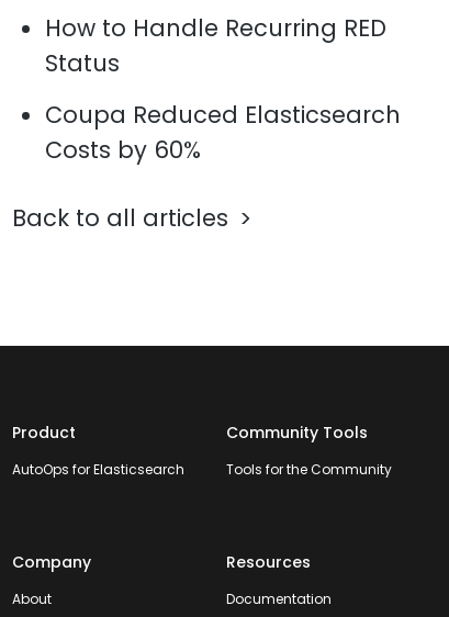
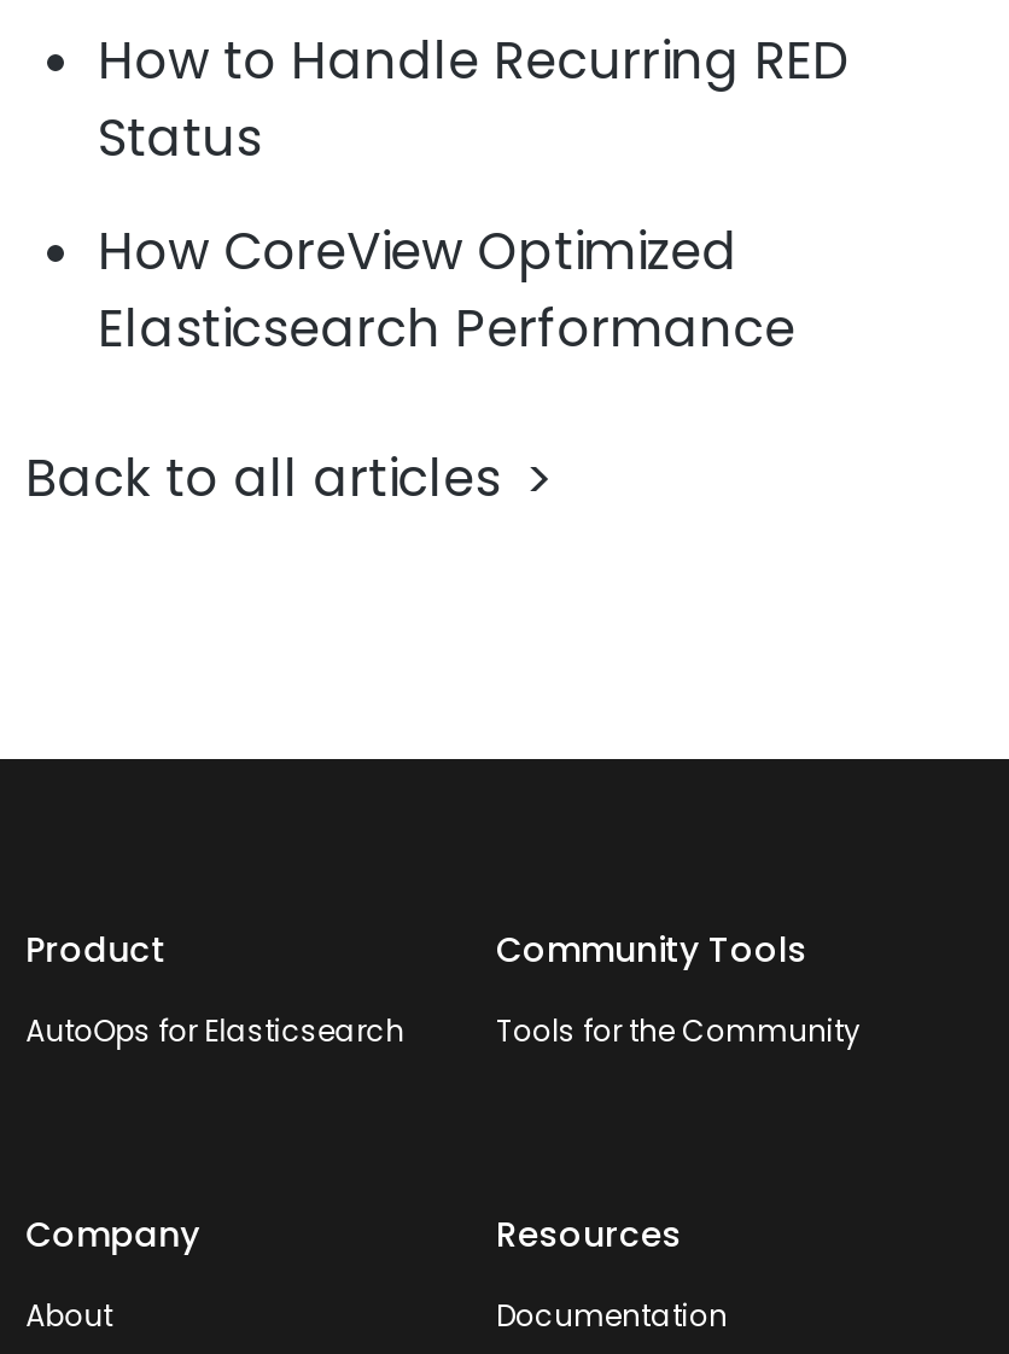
- Coupa Reduced Elasticsearch
- Costs by 60%
+ How CoreView Optimized
+ Elasticsearch Performance
